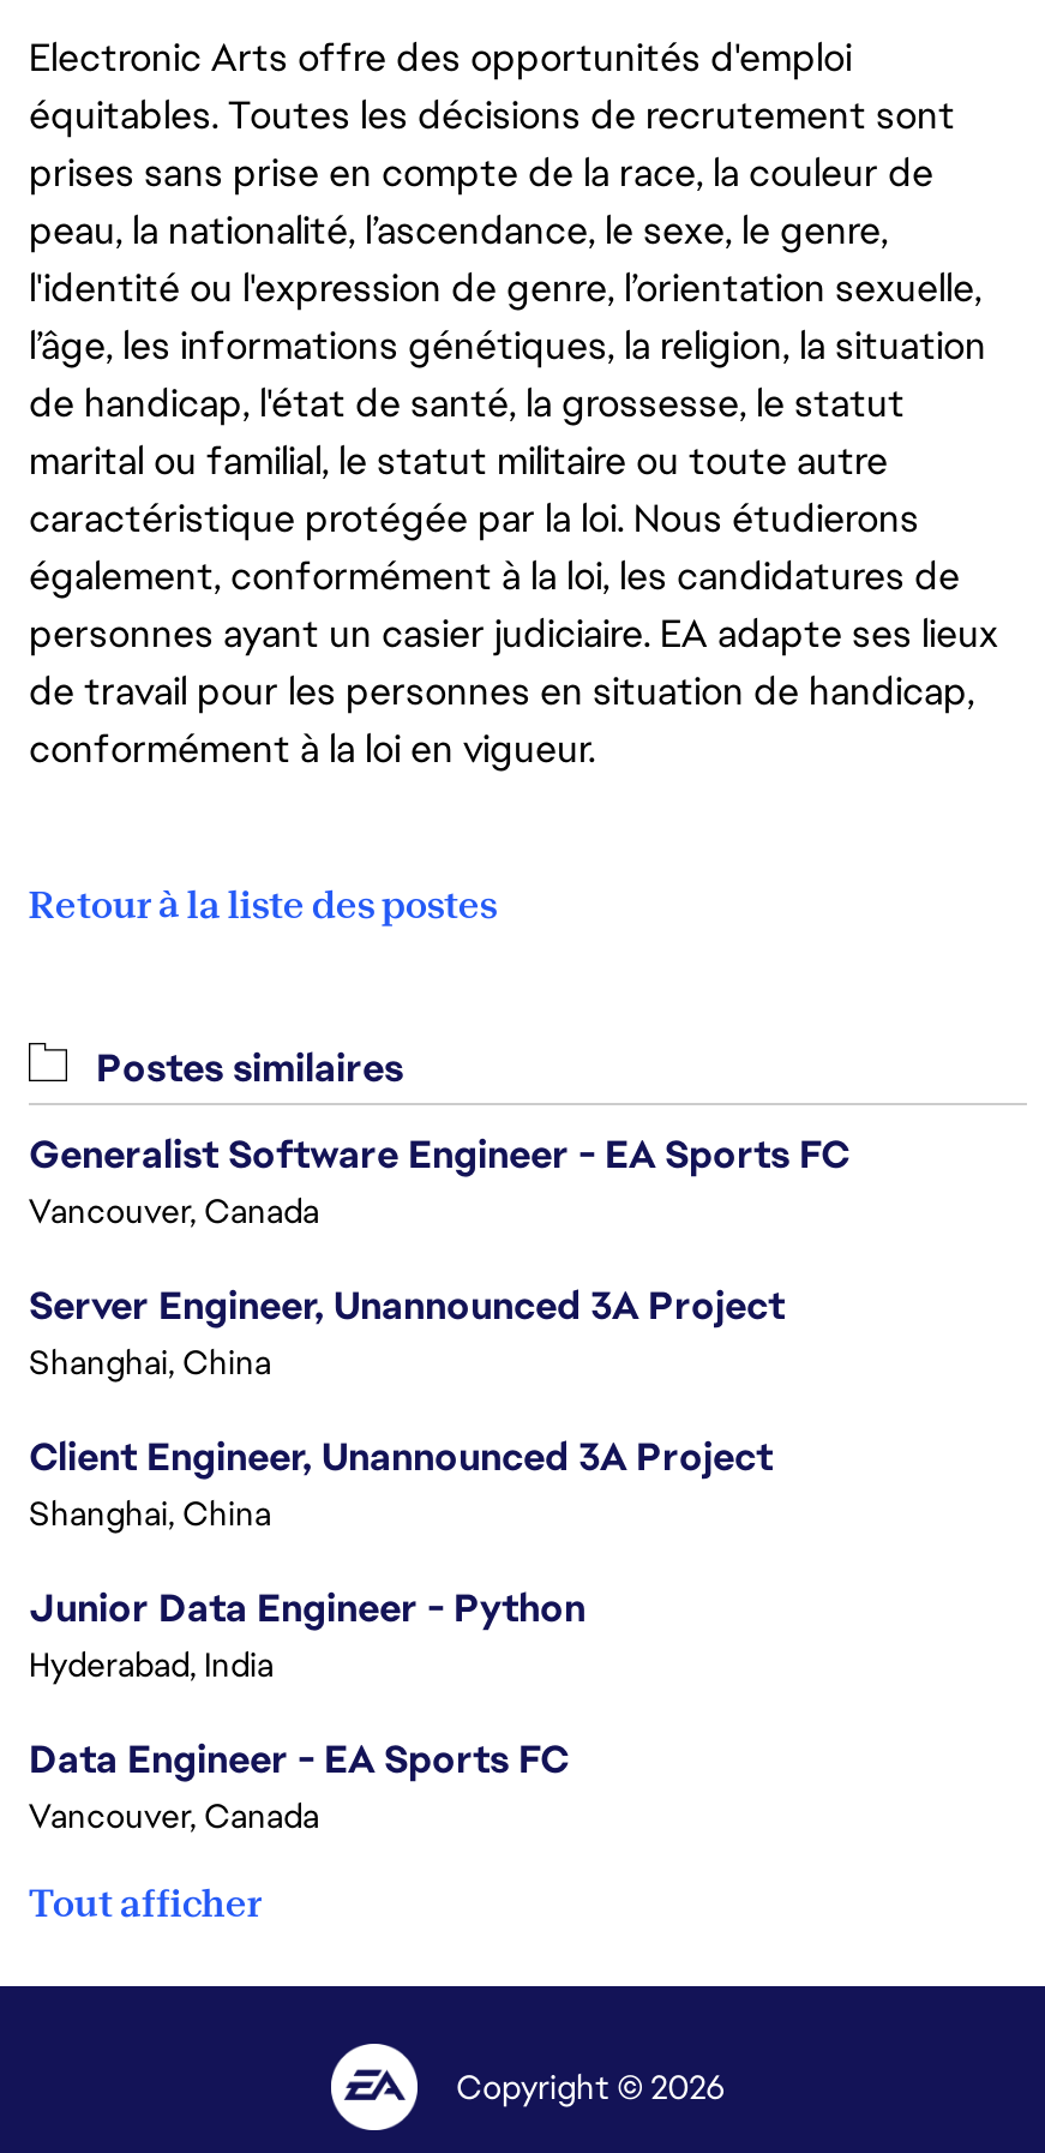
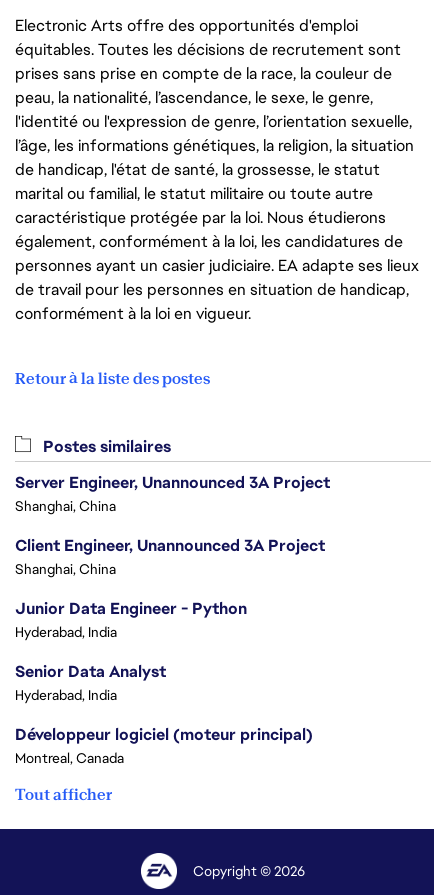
- Generalist Software Engineer - EA Sports FC
- Vancouver, Canada

moved up: Server Engineer, Unannounced 3A Project | Shanghai, China | Client Engineer, Unannounced 3A Project | Shanghai, China | Junior Data Engineer - Python | Hyderabad, India

- Data Engineer - EA Sports FC
- Vancouver, Canada
+ Senior Data Analyst
+ Hyderabad, India
+ Développeur logiciel (moteur principal)
+ Montreal, Canada
